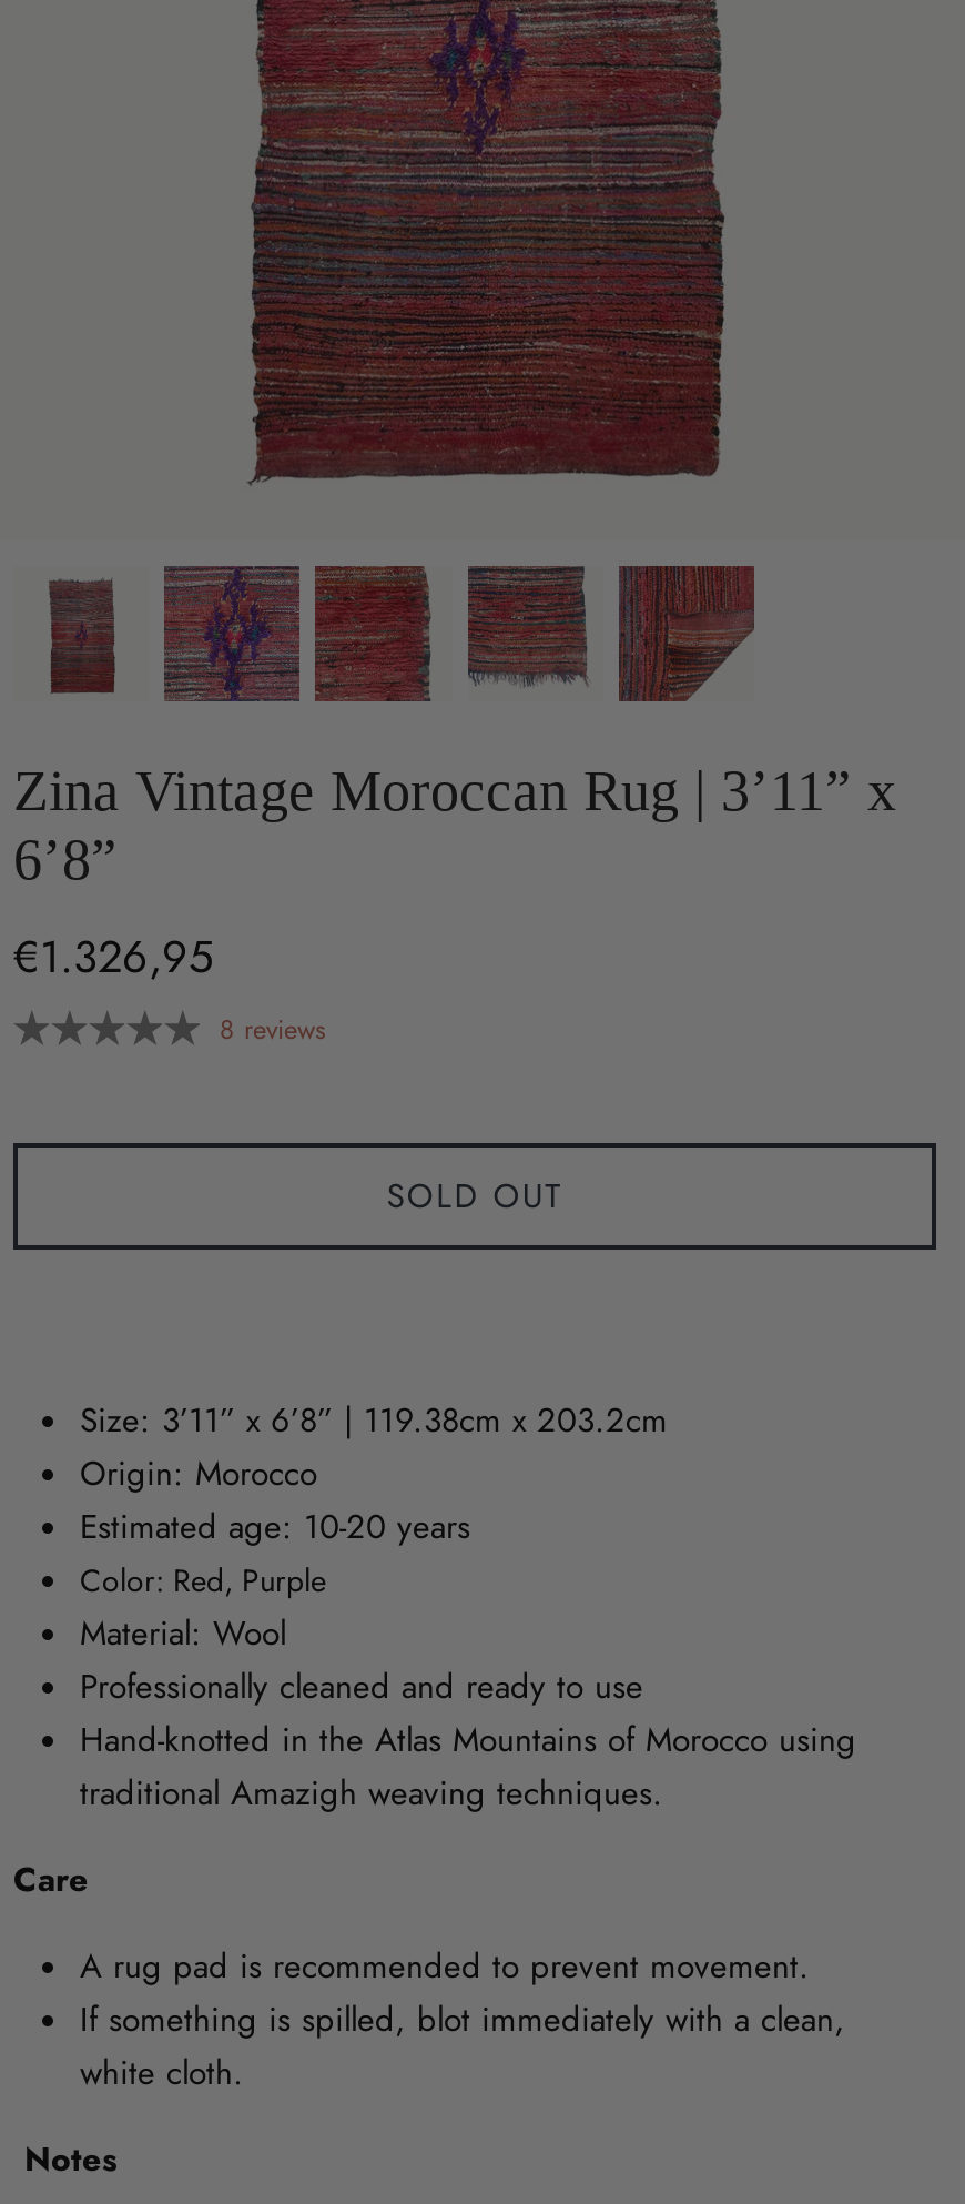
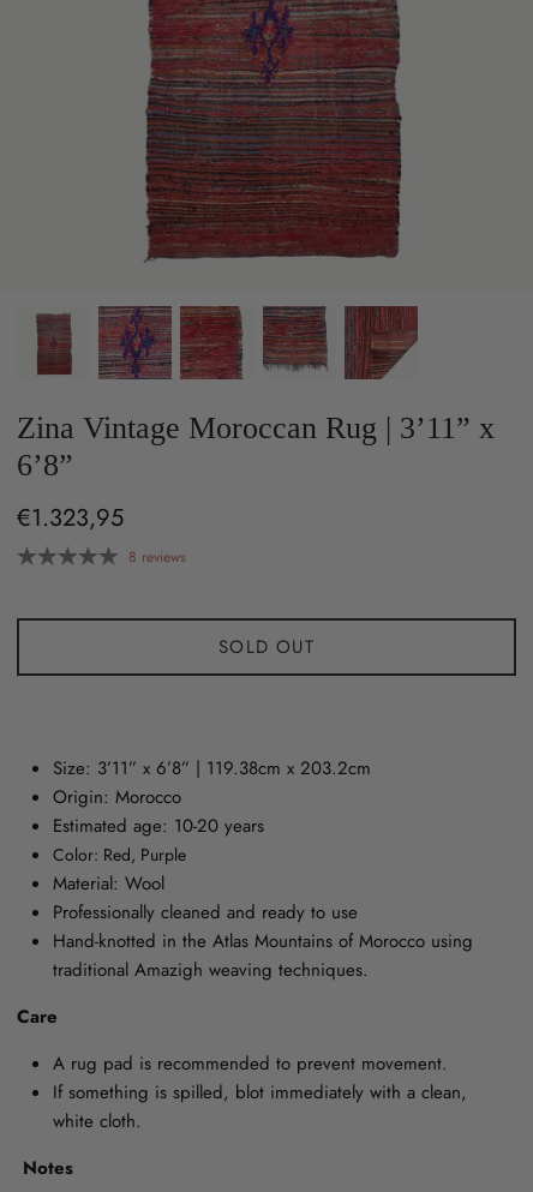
- €1.326,95
+ €1.323,95
